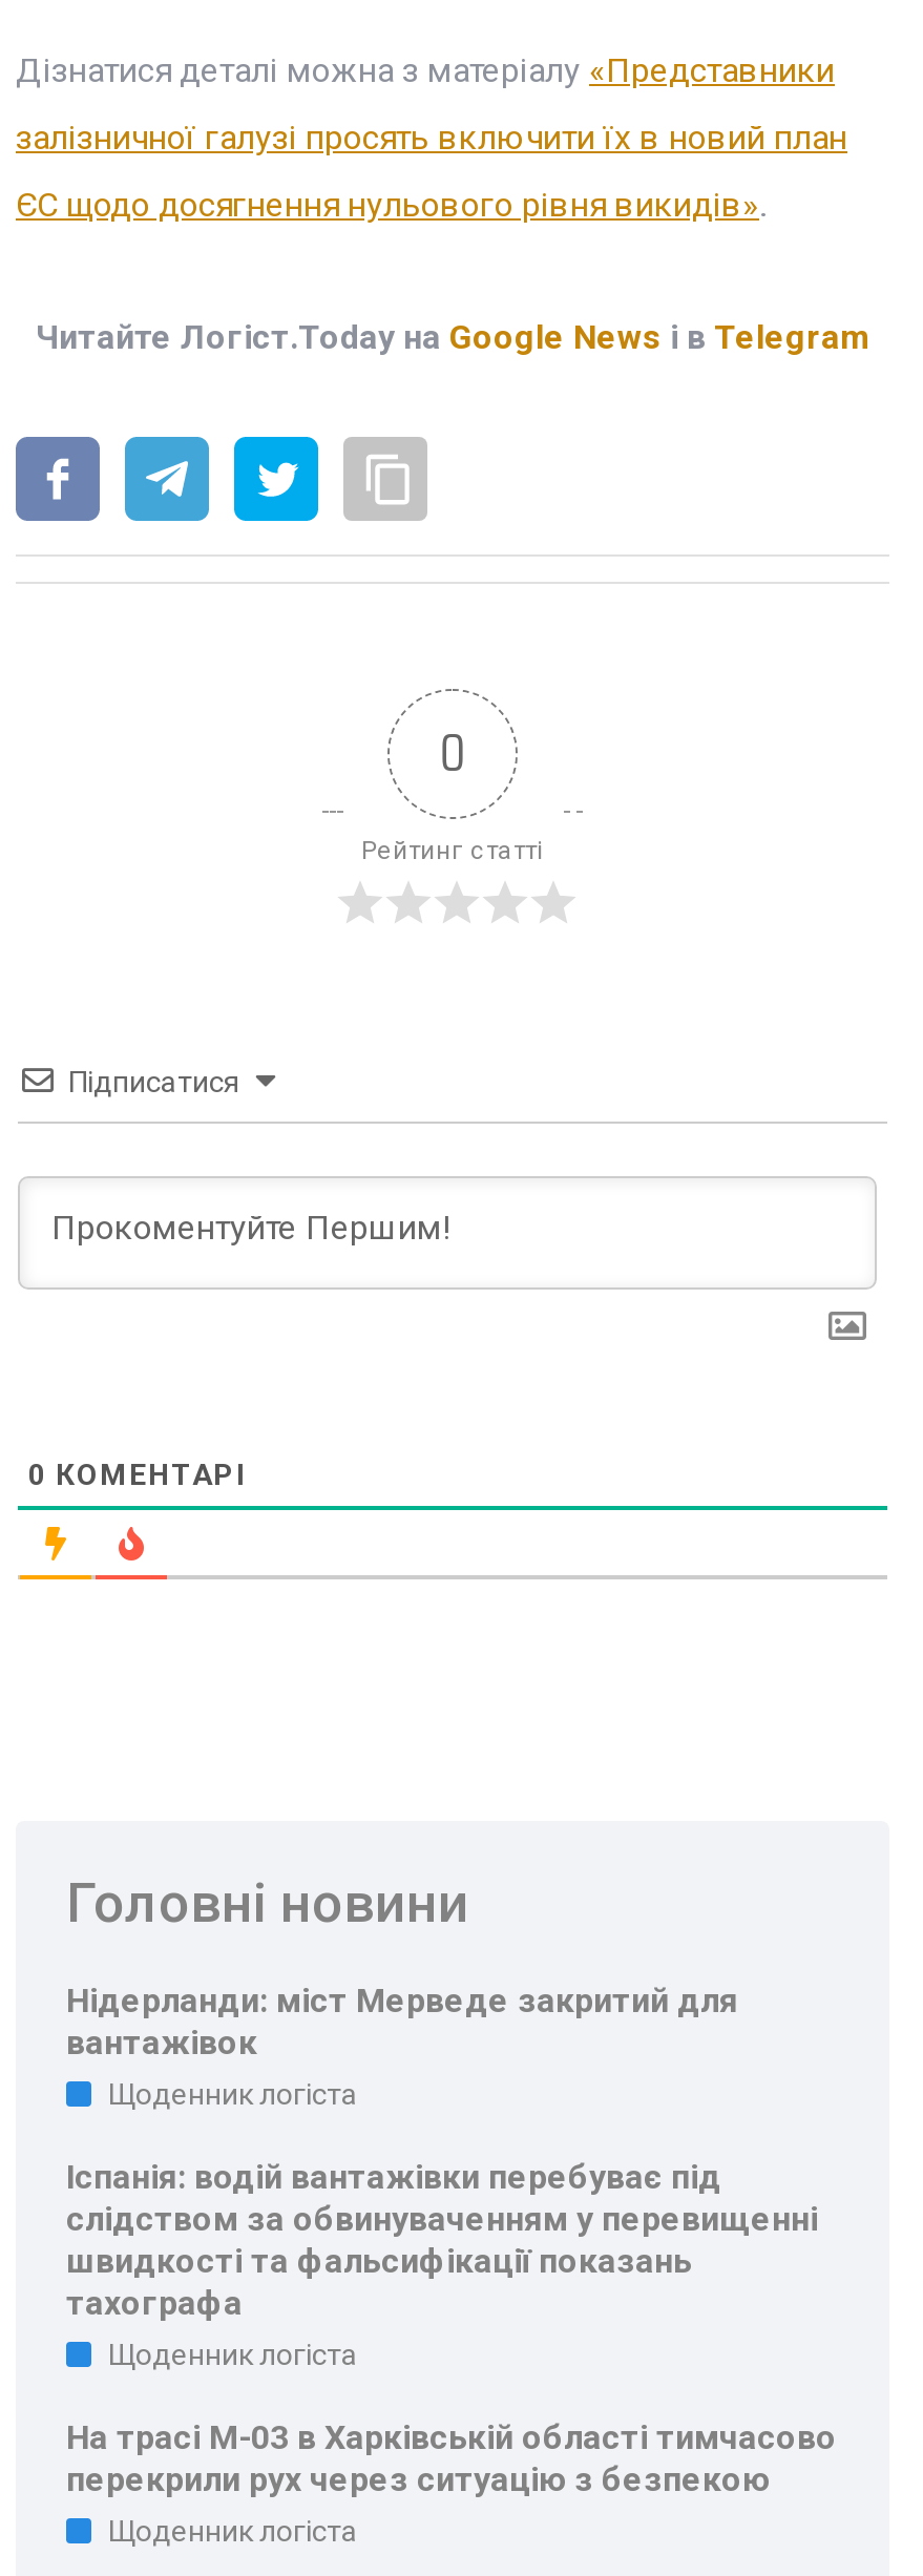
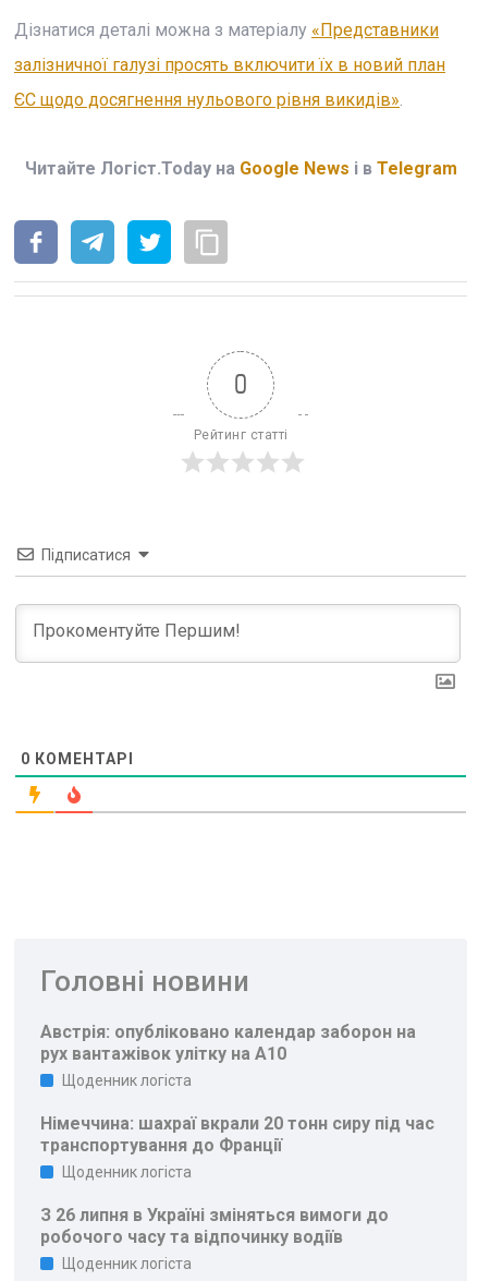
- Нідерланди: міст Мерведе закритий для
- вантажівок
+ Австрія: опубліковано календар заборон на
+ рух вантажівок улітку на A10

- Іспанія: водій вантажівки перебуває під
- слідством за обвинуваченням у перевищенні
- швидкості та фальсифікації показань
- тахографа
+ Німеччина: шахраї вкрали 20 тонн сиру під час
+ транспортування до Франції

- На трасі М-03 в Харківській області тимчасово
- перекрили рух через ситуацію з безпекою
+ З 26 липня в Україні зміняться вимоги до
+ робочого часу та відпочинку водіїв
